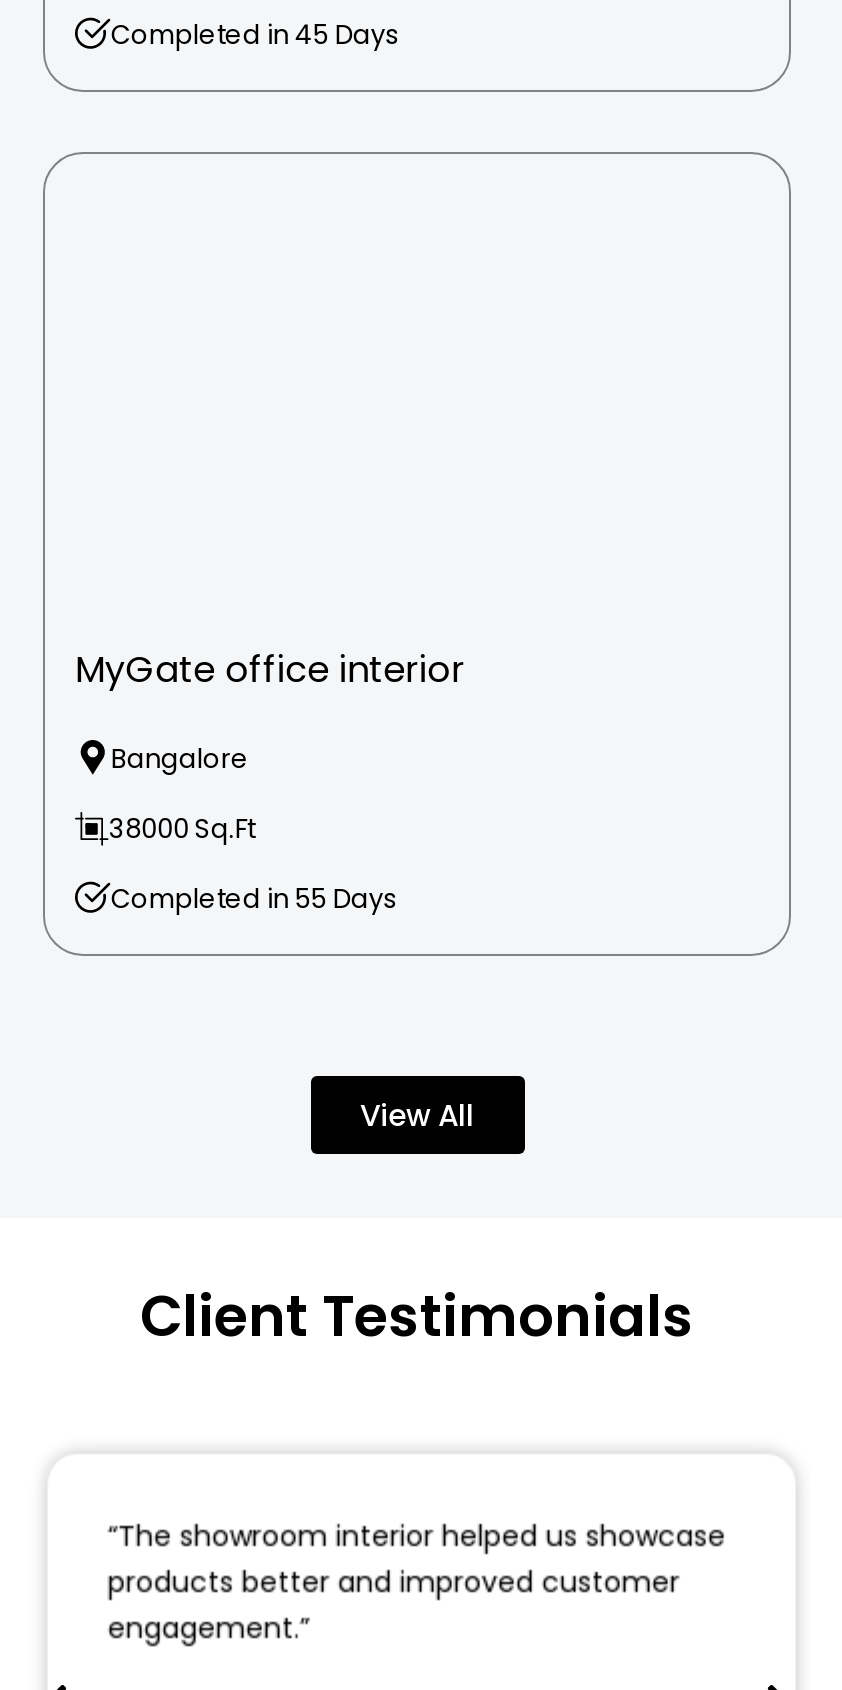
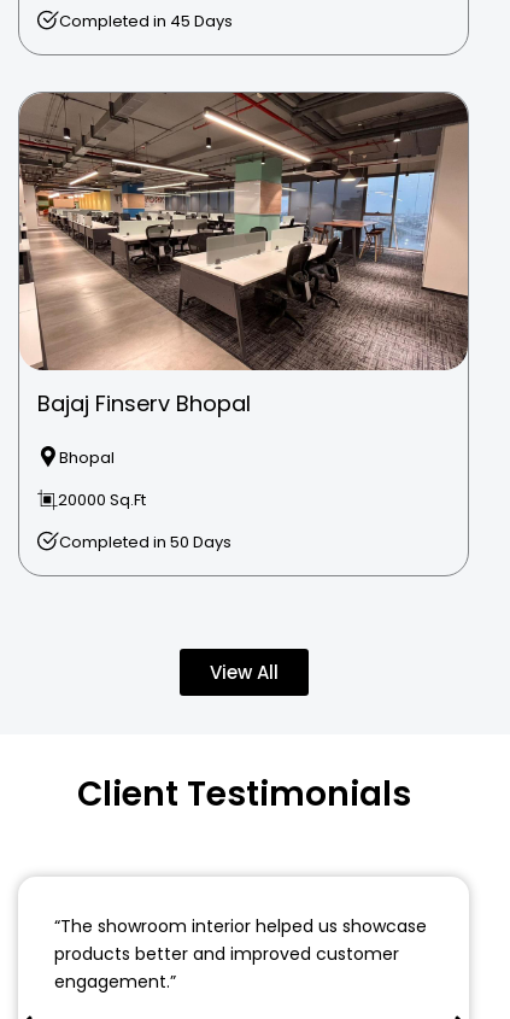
+ [image]

- MyGate office interior
+ Bajaj Finserv Bhopal

- Bangalore
+ Bhopal

- 38000 Sq.Ft
+ 20000 Sq.Ft

- Completed in 55 Days
+ Completed in 50 Days
